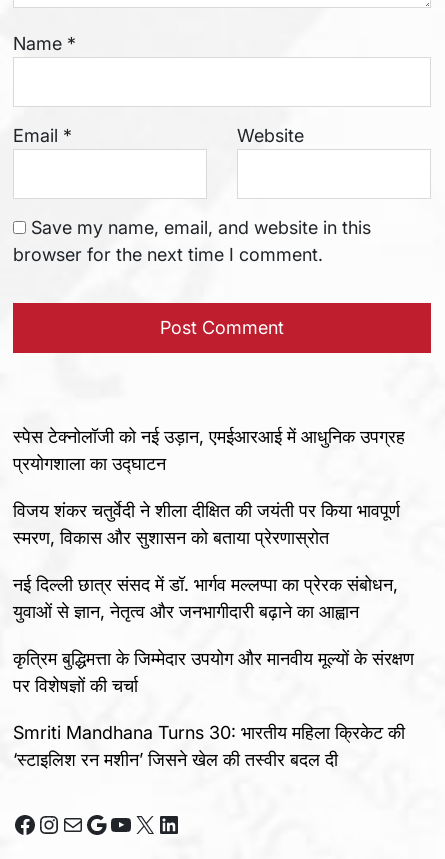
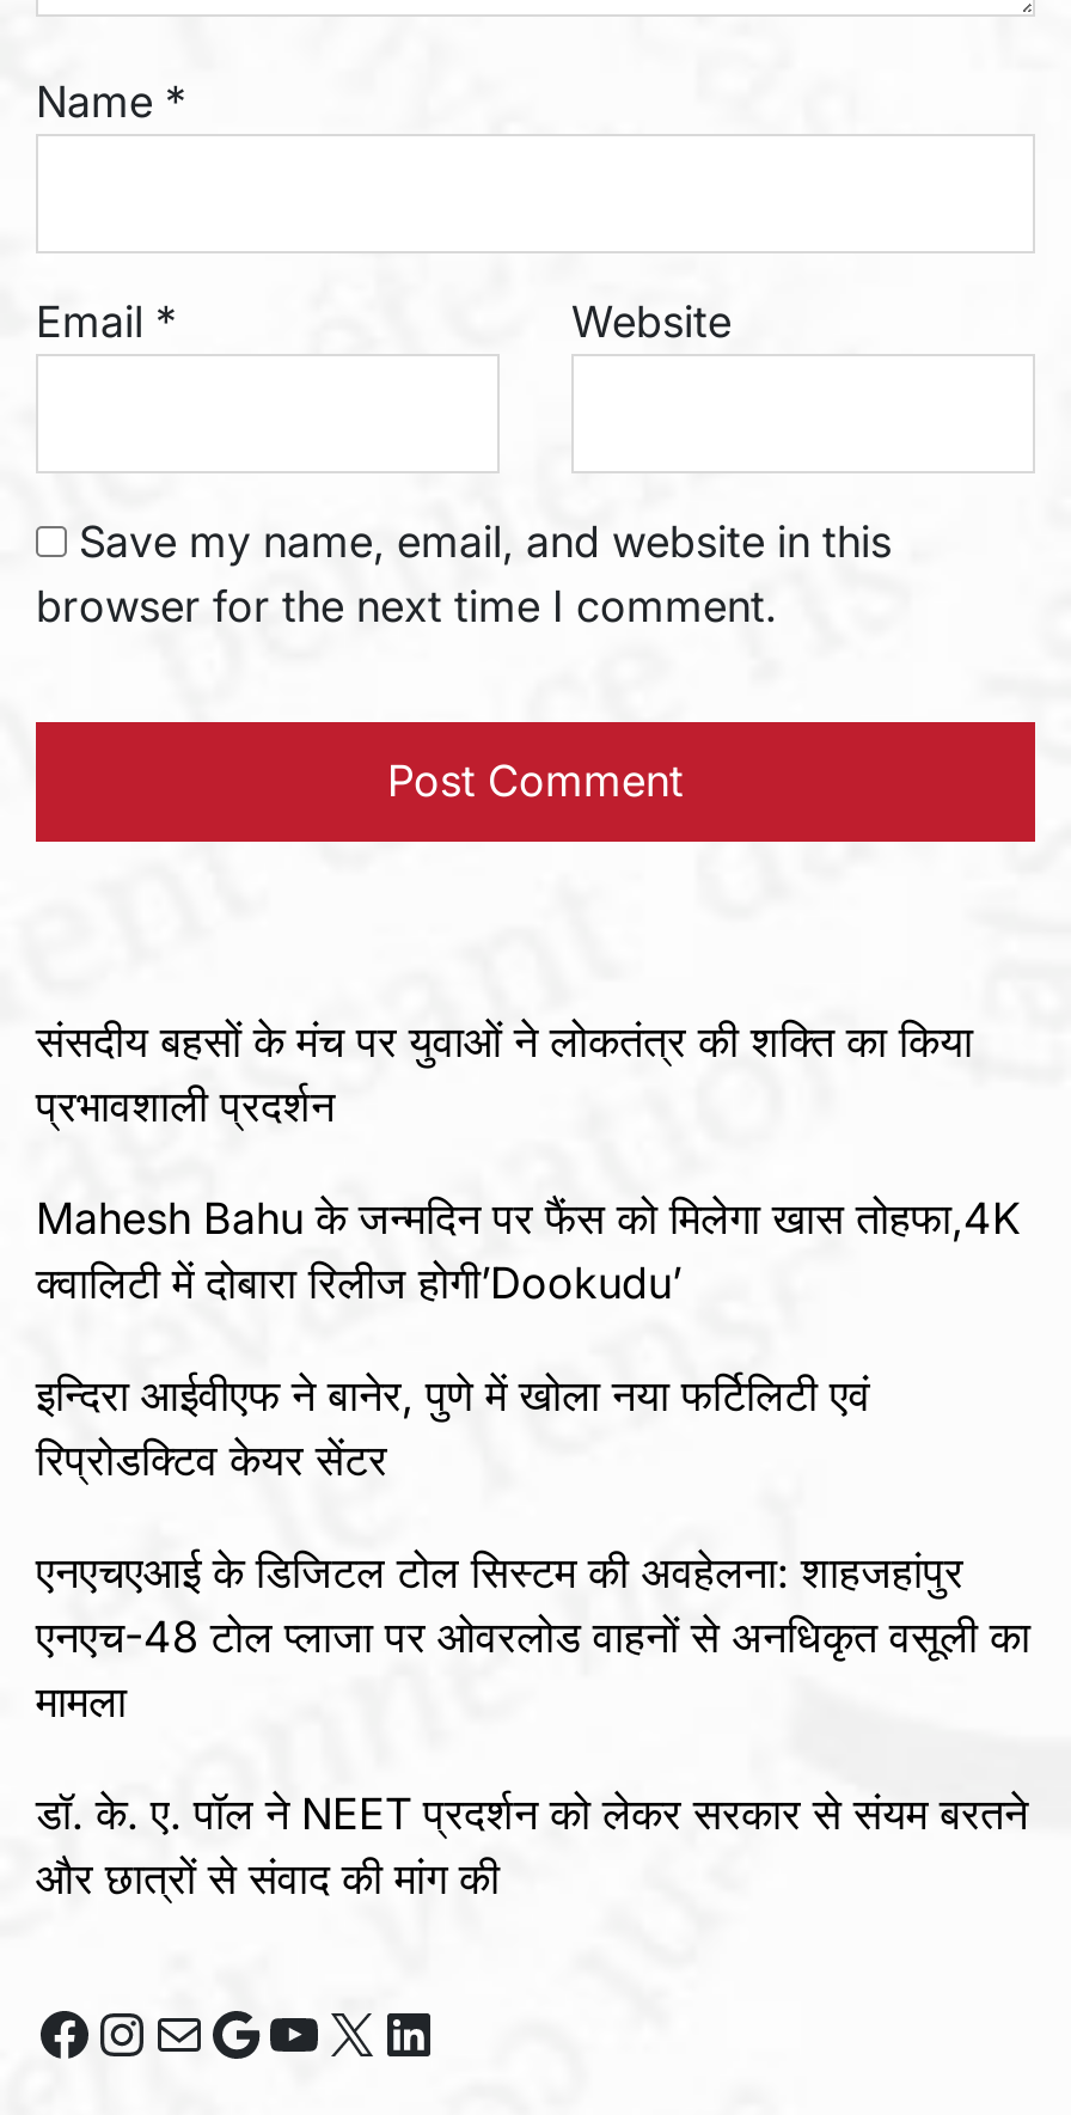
- स्पेस टेक्नोलॉजी को नई उड़ान, एमईआरआई में आधुनिक उपग्रह
- प्रयोगशाला का उद्घाटन
+ संसदीय बहसों के मंच पर युवाओं ने लोकतंत्र की शक्ति का किया
+ प्रभावशाली प्रदर्शन

- विजय शंकर चतुर्वेदी ने शीला दीक्षित की जयंती पर किया भावपूर्ण
- स्मरण, विकास और सुशासन को बताया प्रेरणास्रोत
+ Mahesh Bahu के जन्मदिन पर फैंस को मिलेगा खास तोहफा,4K
+ क्वालिटी में दोबारा रिलीज होगी’Dookudu’

- नई दिल्ली छात्र संसद में डॉ. भार्गव मल्लप्पा का प्रेरक संबोधन,
- युवाओं से ज्ञान, नेतृत्व और जनभागीदारी बढ़ाने का आह्वान
+ इन्दिरा आईवीएफ ने बानेर, पुणे में खोला नया फर्टिलिटी एवं
+ रिप्रोडक्टिव केयर सेंटर

- कृत्रिम बुद्धिमत्ता के जिम्मेदार उपयोग और मानवीय मूल्यों के संरक्षण
- पर विशेषज्ञों की चर्चा
+ एनएचएआई के डिजिटल टोल सिस्टम की अवहेलना: शाहजहांपुर
+ एनएच-48 टोल प्लाजा पर ओवरलोड वाहनों से अनधिकृत वसूली का
+ मामला

- Smriti Mandhana Turns 30: भारतीय महिला क्रिकेट की
- ‘स्टाइलिश रन मशीन’ जिसने खेल की तस्वीर बदल दी
+ डॉ. के. ए. पॉल ने NEET प्रदर्शन को लेकर सरकार से संयम बरतने
+ और छात्रों से संवाद की मांग की
